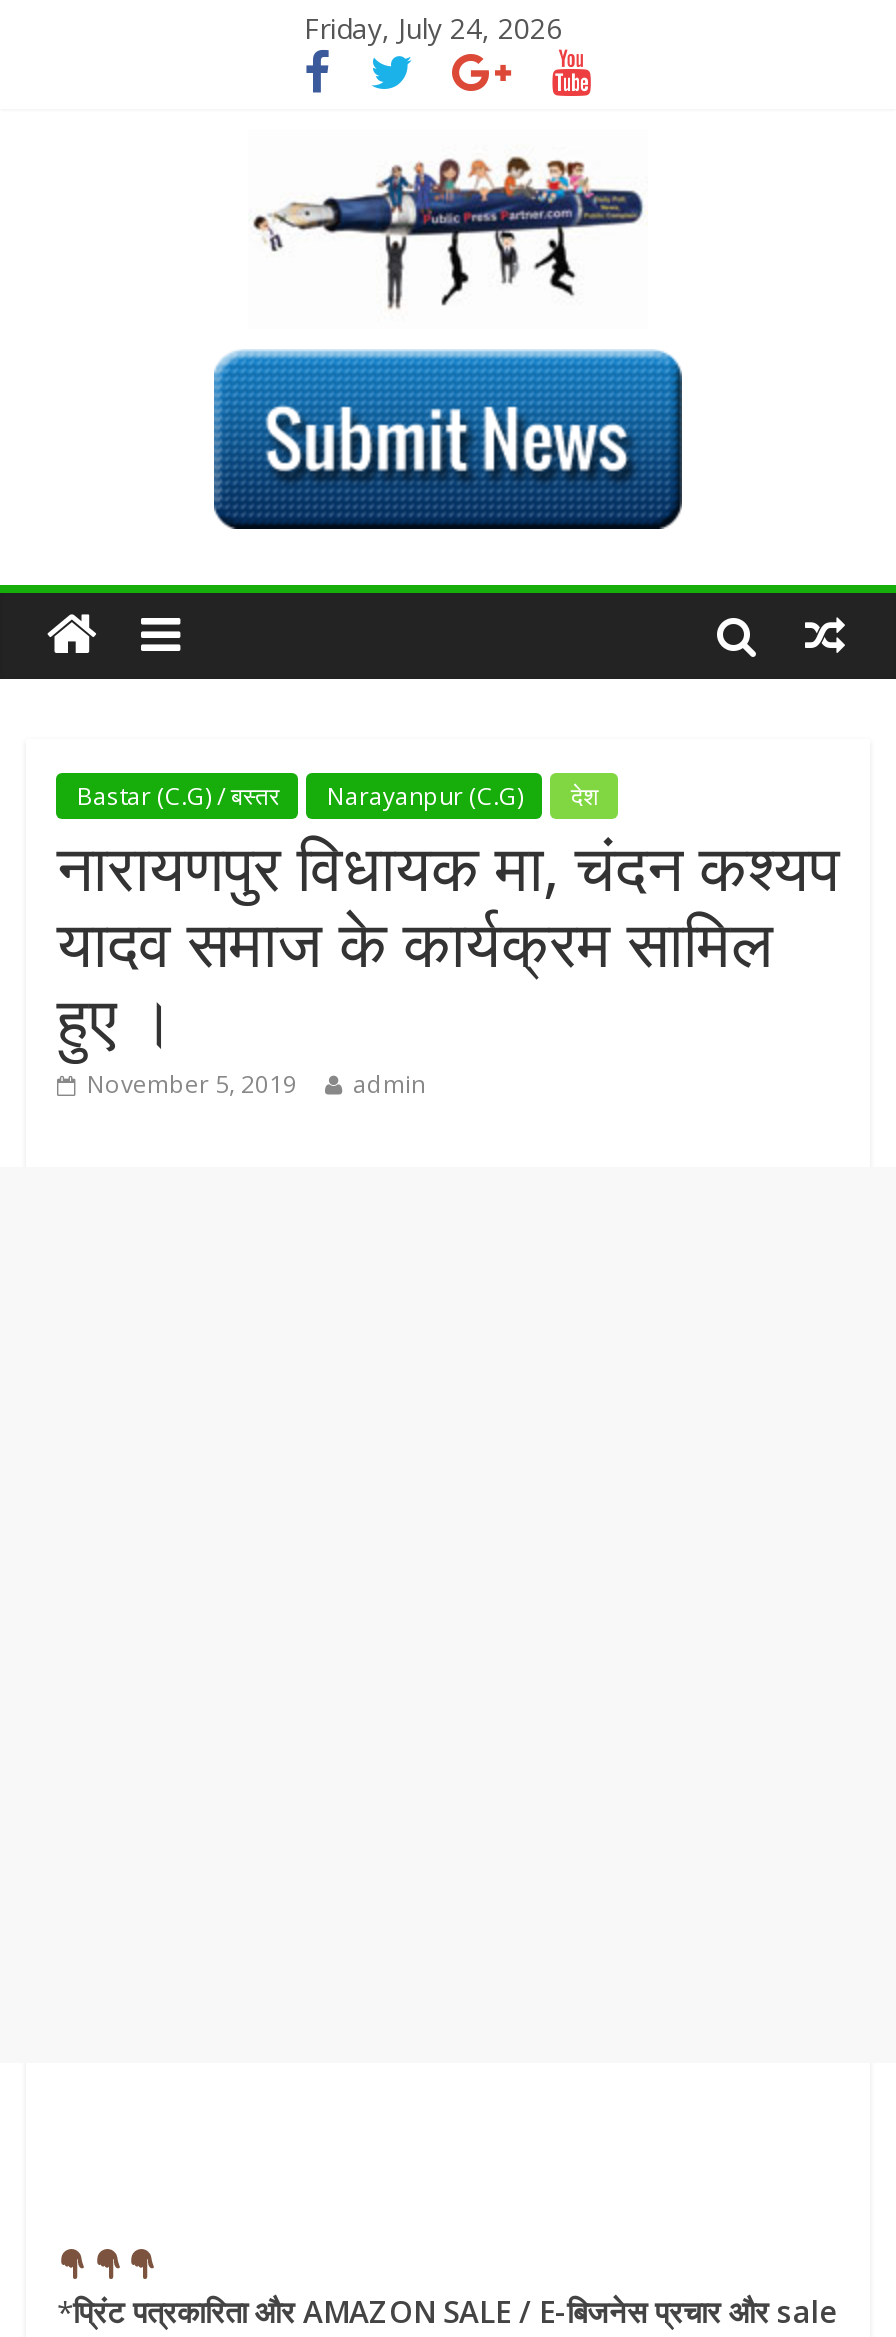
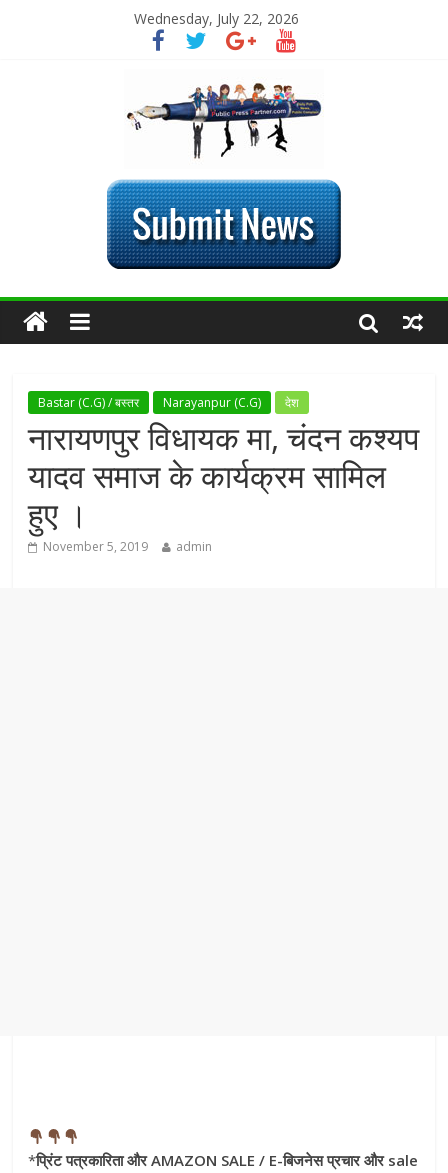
- Friday, July 24, 2026
+ Wednesday, July 22, 2026
